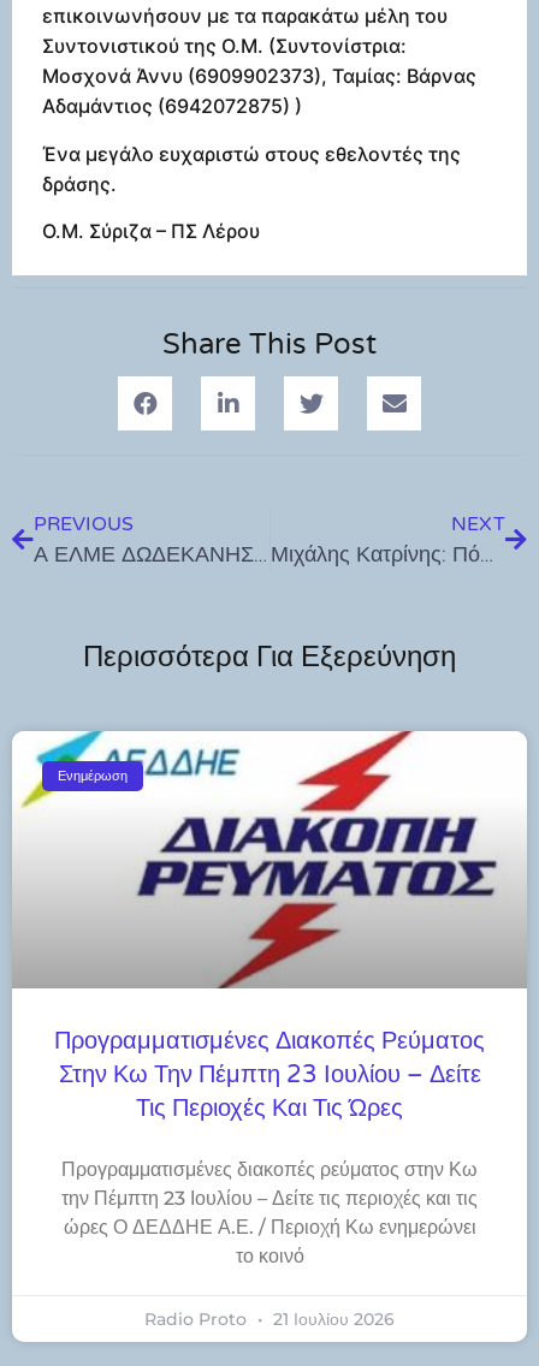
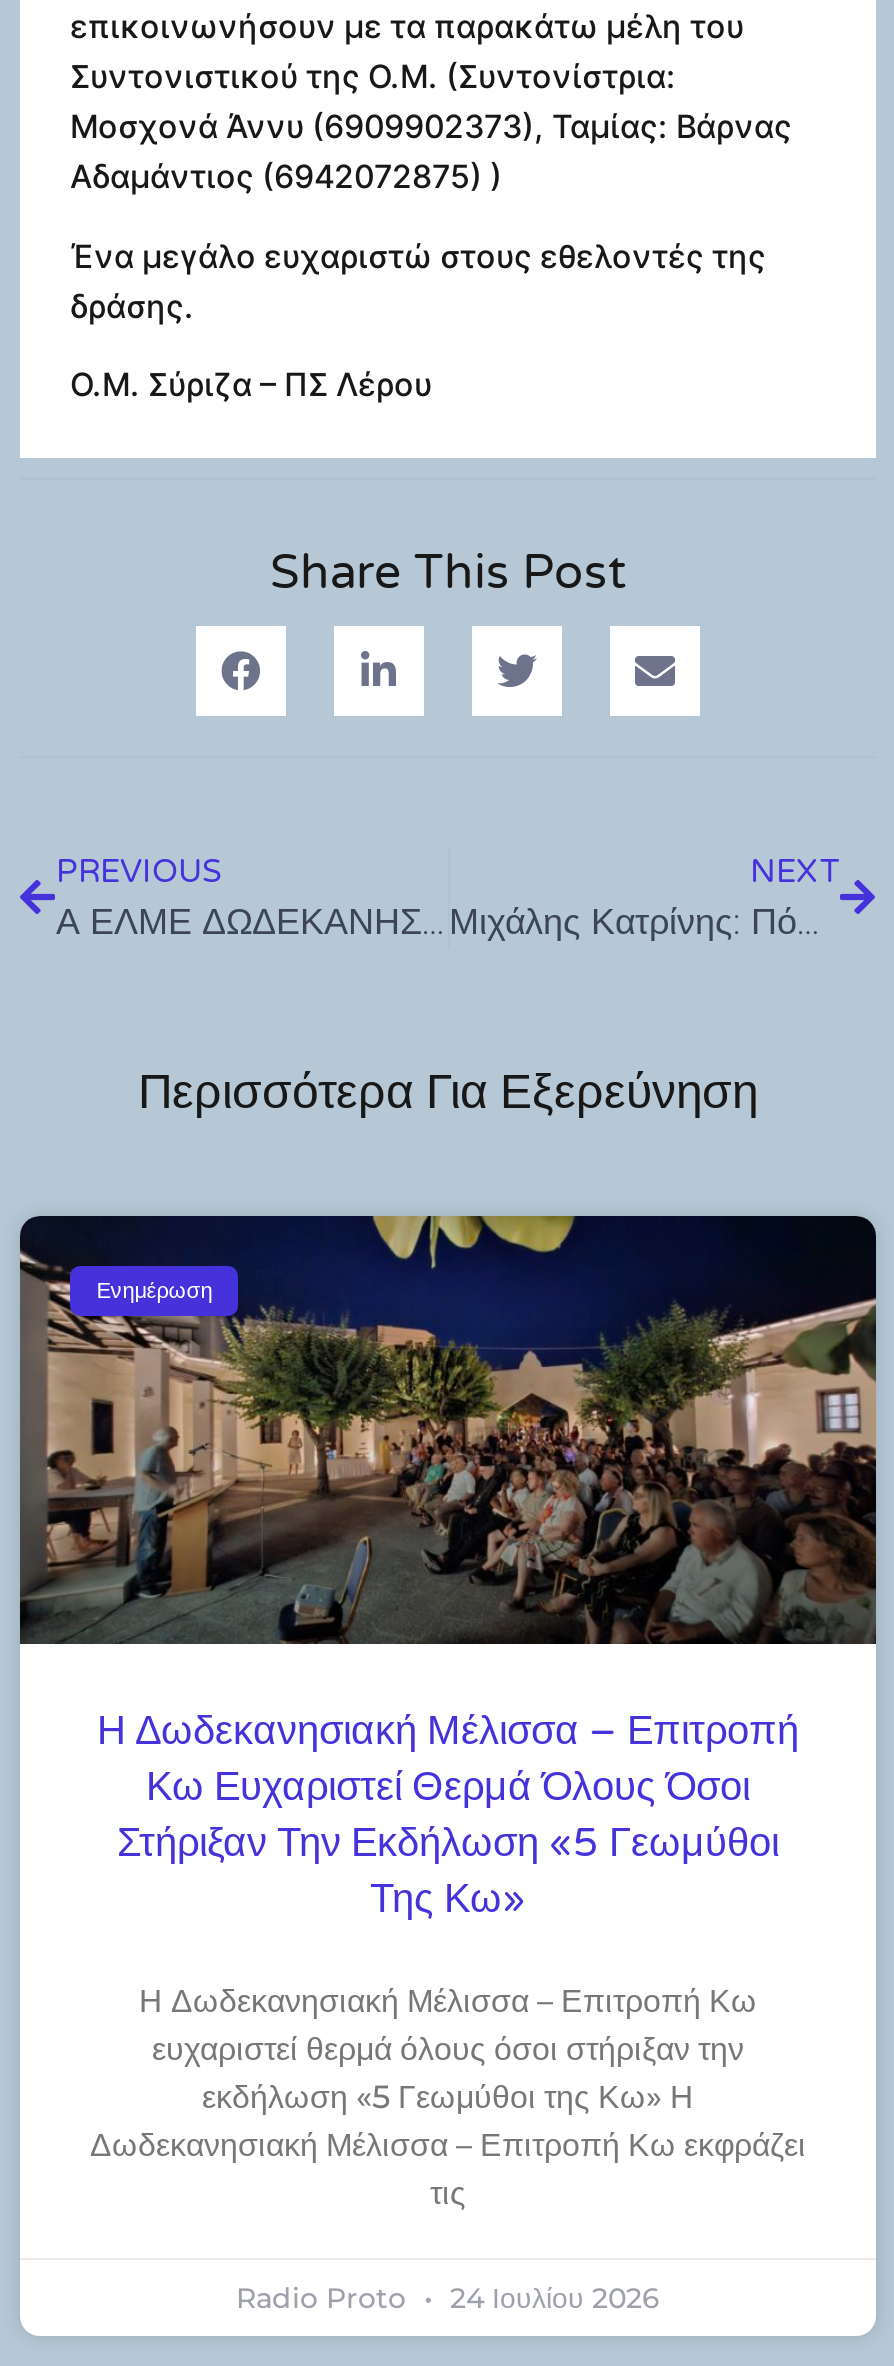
- [image]
- Προγραμματισμένες Διακοπές Ρεύματος
- Στην Κω Την Πέμπτη 23 Ιουλίου – Δείτε
- Τις Περιοχές Και Τις Ώρες
+ [image]
+ Η Δωδεκανησιακή Μέλισσα – Επιτροπή
+ Κω Ευχαριστεί Θερμά Όλους Όσοι
+ Στήριξαν Την Εκδήλωση «5 Γεωμύθοι
+ Της Κω»

- Προγραμματισμένες διακοπές ρεύματος στην Κω
- την Πέμπτη 23 Ιουλίου – Δείτε τις περιοχές και τις
- ώρες Ο ΔΕΔΔΗΕ Α.Ε. / Περιοχή Κω ενημερώνει
- το κοινό
+ Η Δωδεκανησιακή Μέλισσα – Επιτροπή Κω
+ ευχαριστεί θερμά όλους όσοι στήριξαν την
+ εκδήλωση «5 Γεωμύθοι της Κω» Η
+ Δωδεκανησιακή Μέλισσα – Επιτροπή Κω εκφράζει
+ τις

- Radio Proto 21 Ιουλίου 2026
+ Radio Proto 24 Ιουλίου 2026
